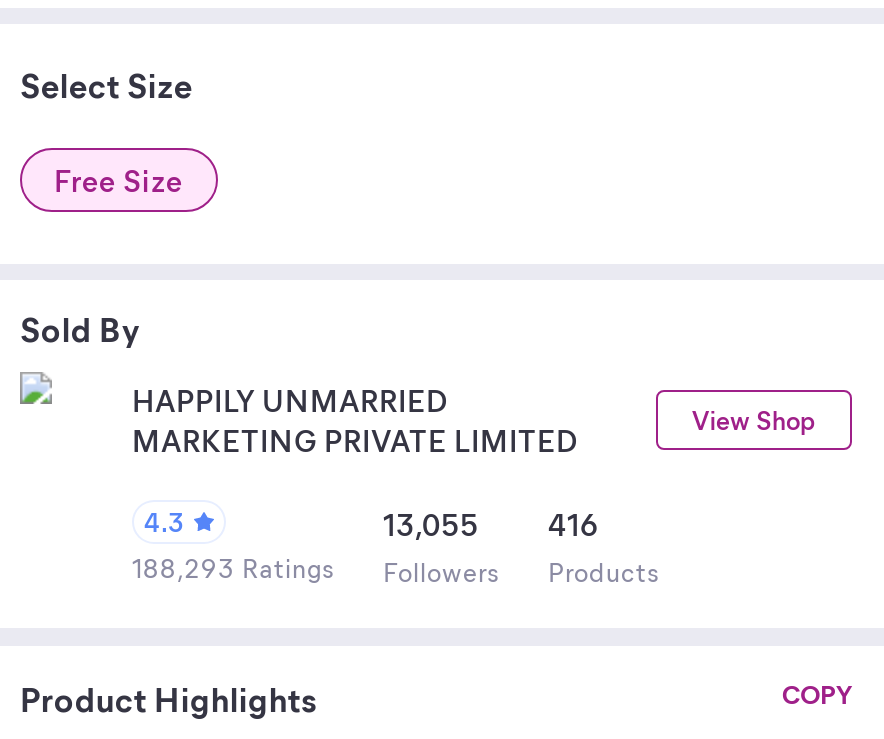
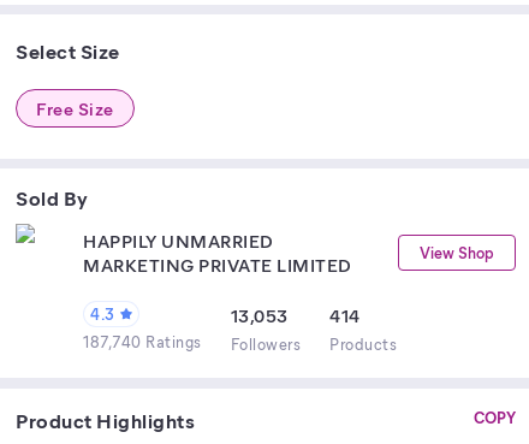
- 13,055
+ 13,053

- 416
+ 414

- 188,293 Ratings Followers Products
+ 187,740 Ratings Followers Products
